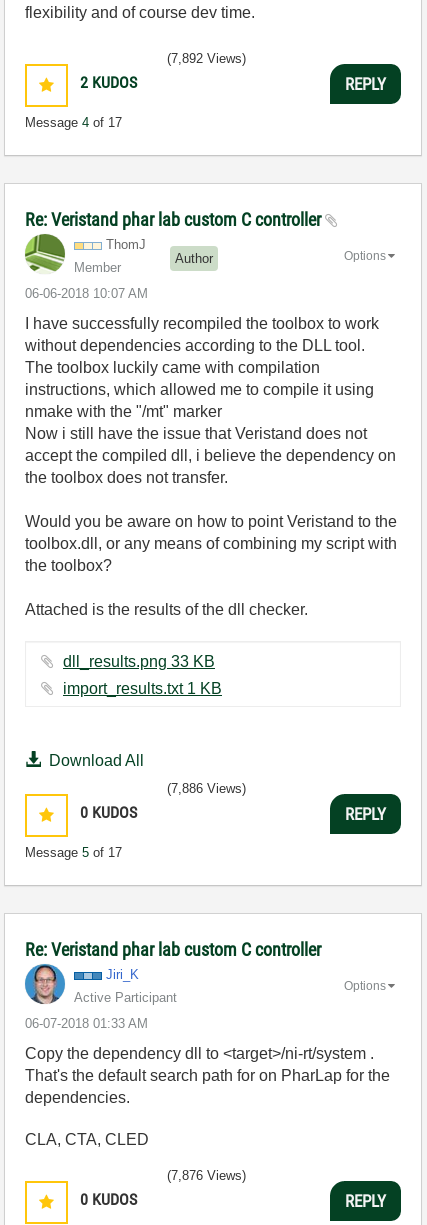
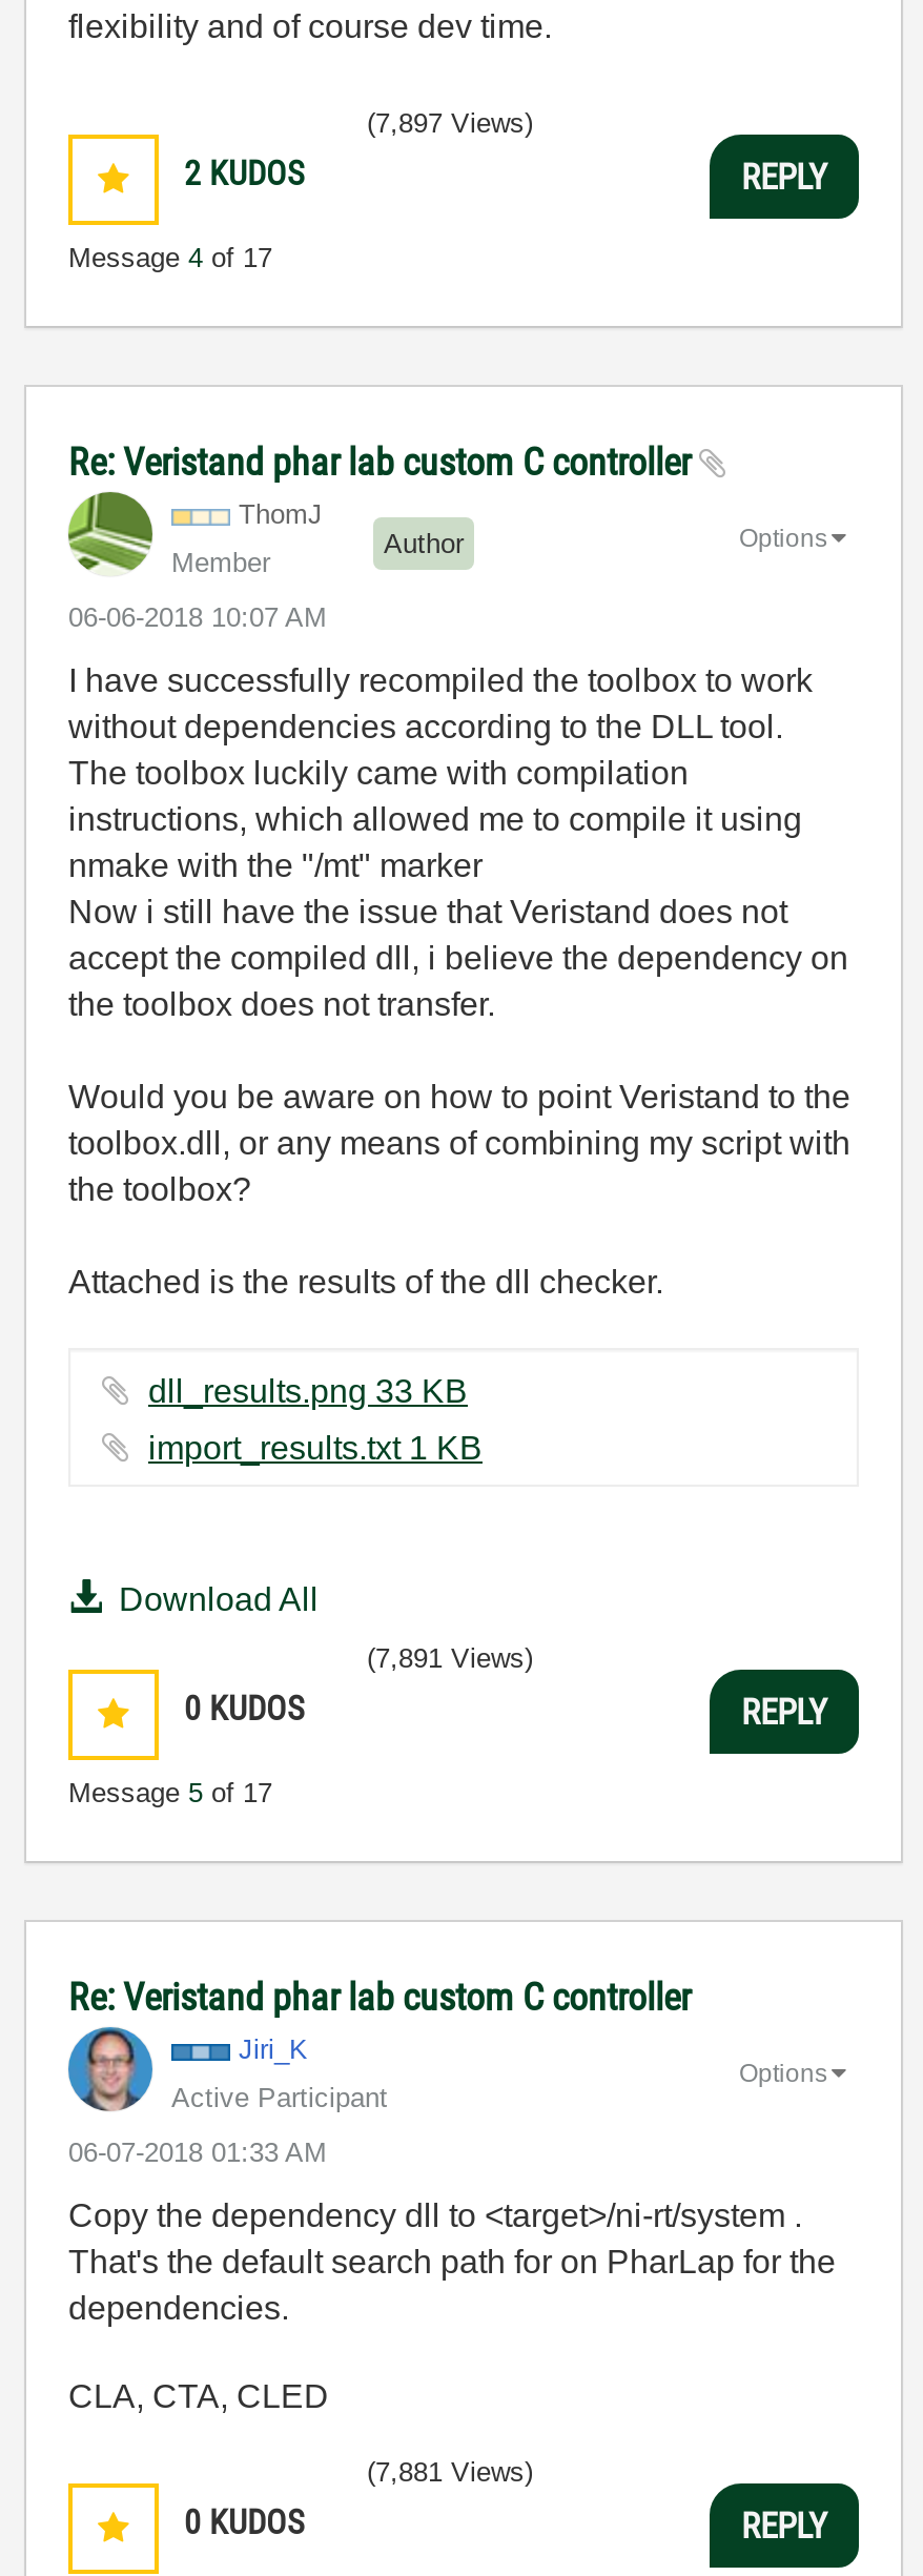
- (7,892 Views)
+ (7,897 Views)

- (7,886 Views)
+ (7,891 Views)

- (7,876 Views)
+ (7,881 Views)
